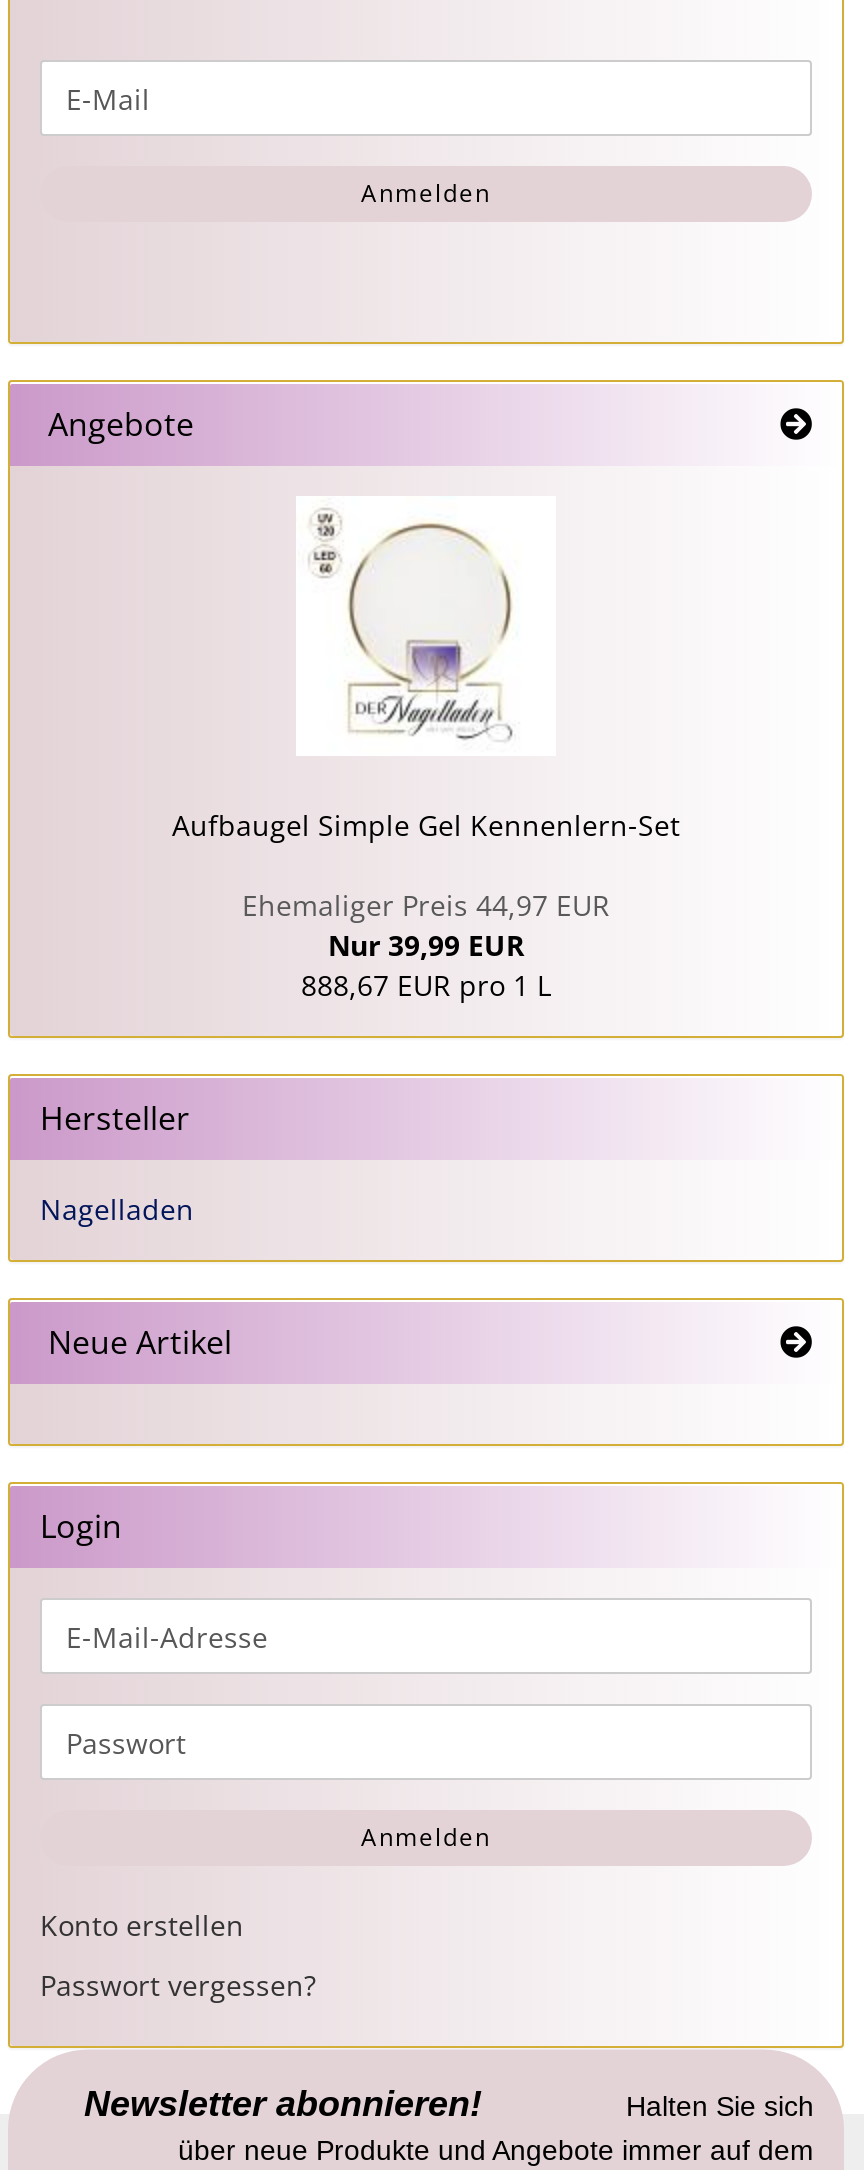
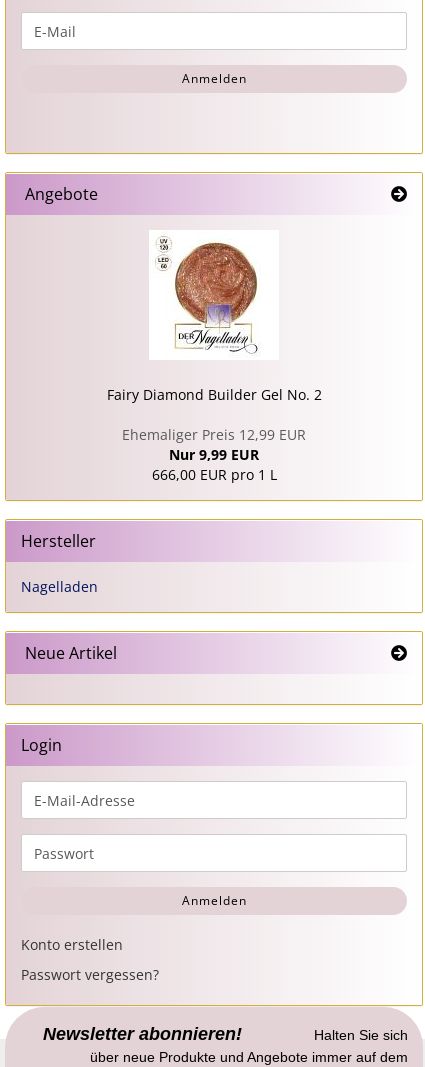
- [image]
+ [image]

- Aufbaugel Simple Gel Kennenlern-Set
+ Fairy Diamond Builder Gel No. 2

- Ehemaliger Preis 44,97 EUR
- Nur 39,99 EUR
- 888,67 EUR pro 1 L
+ Ehemaliger Preis 12,99 EUR
+ Nur 9,99 EUR
+ 666,00 EUR pro 1 L
